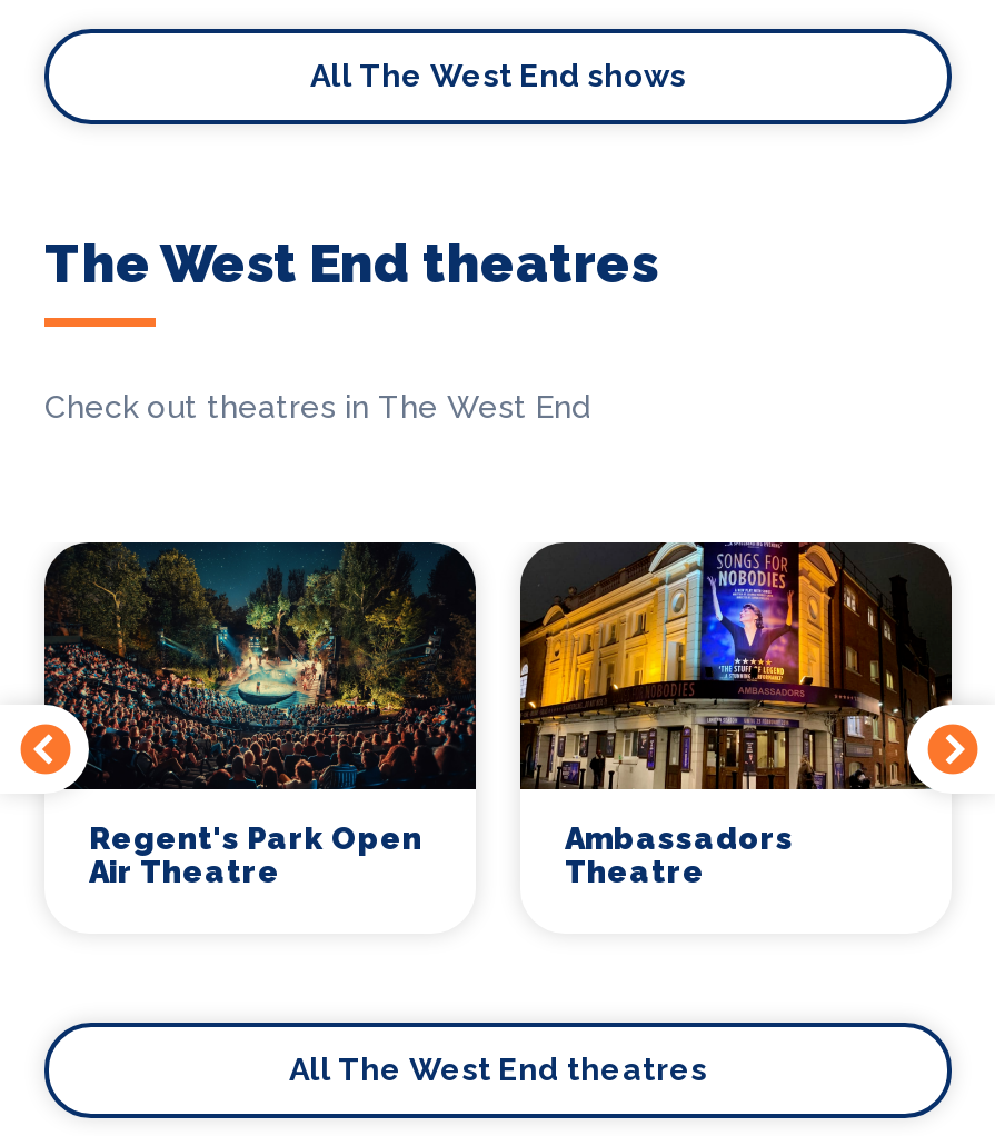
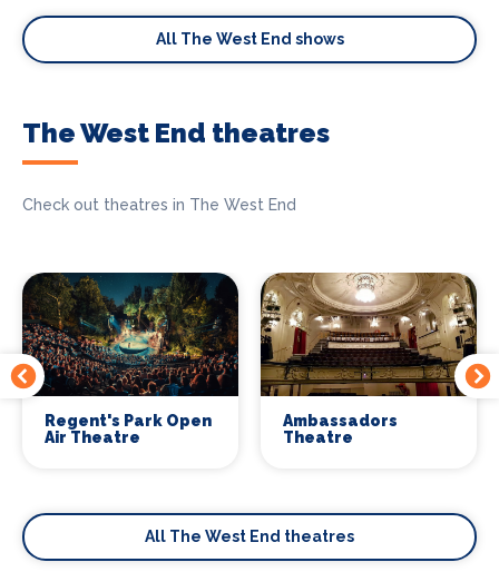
- [image]
+ [image]
